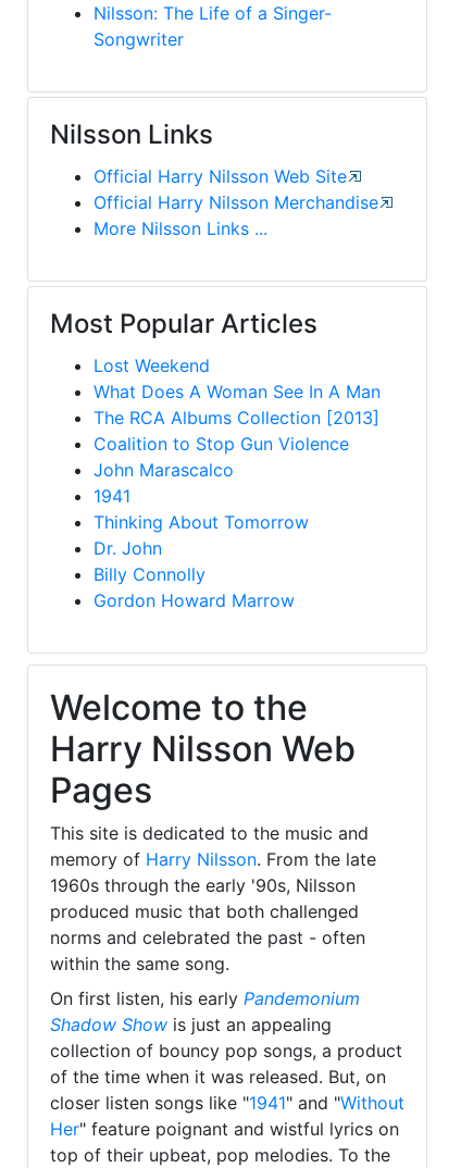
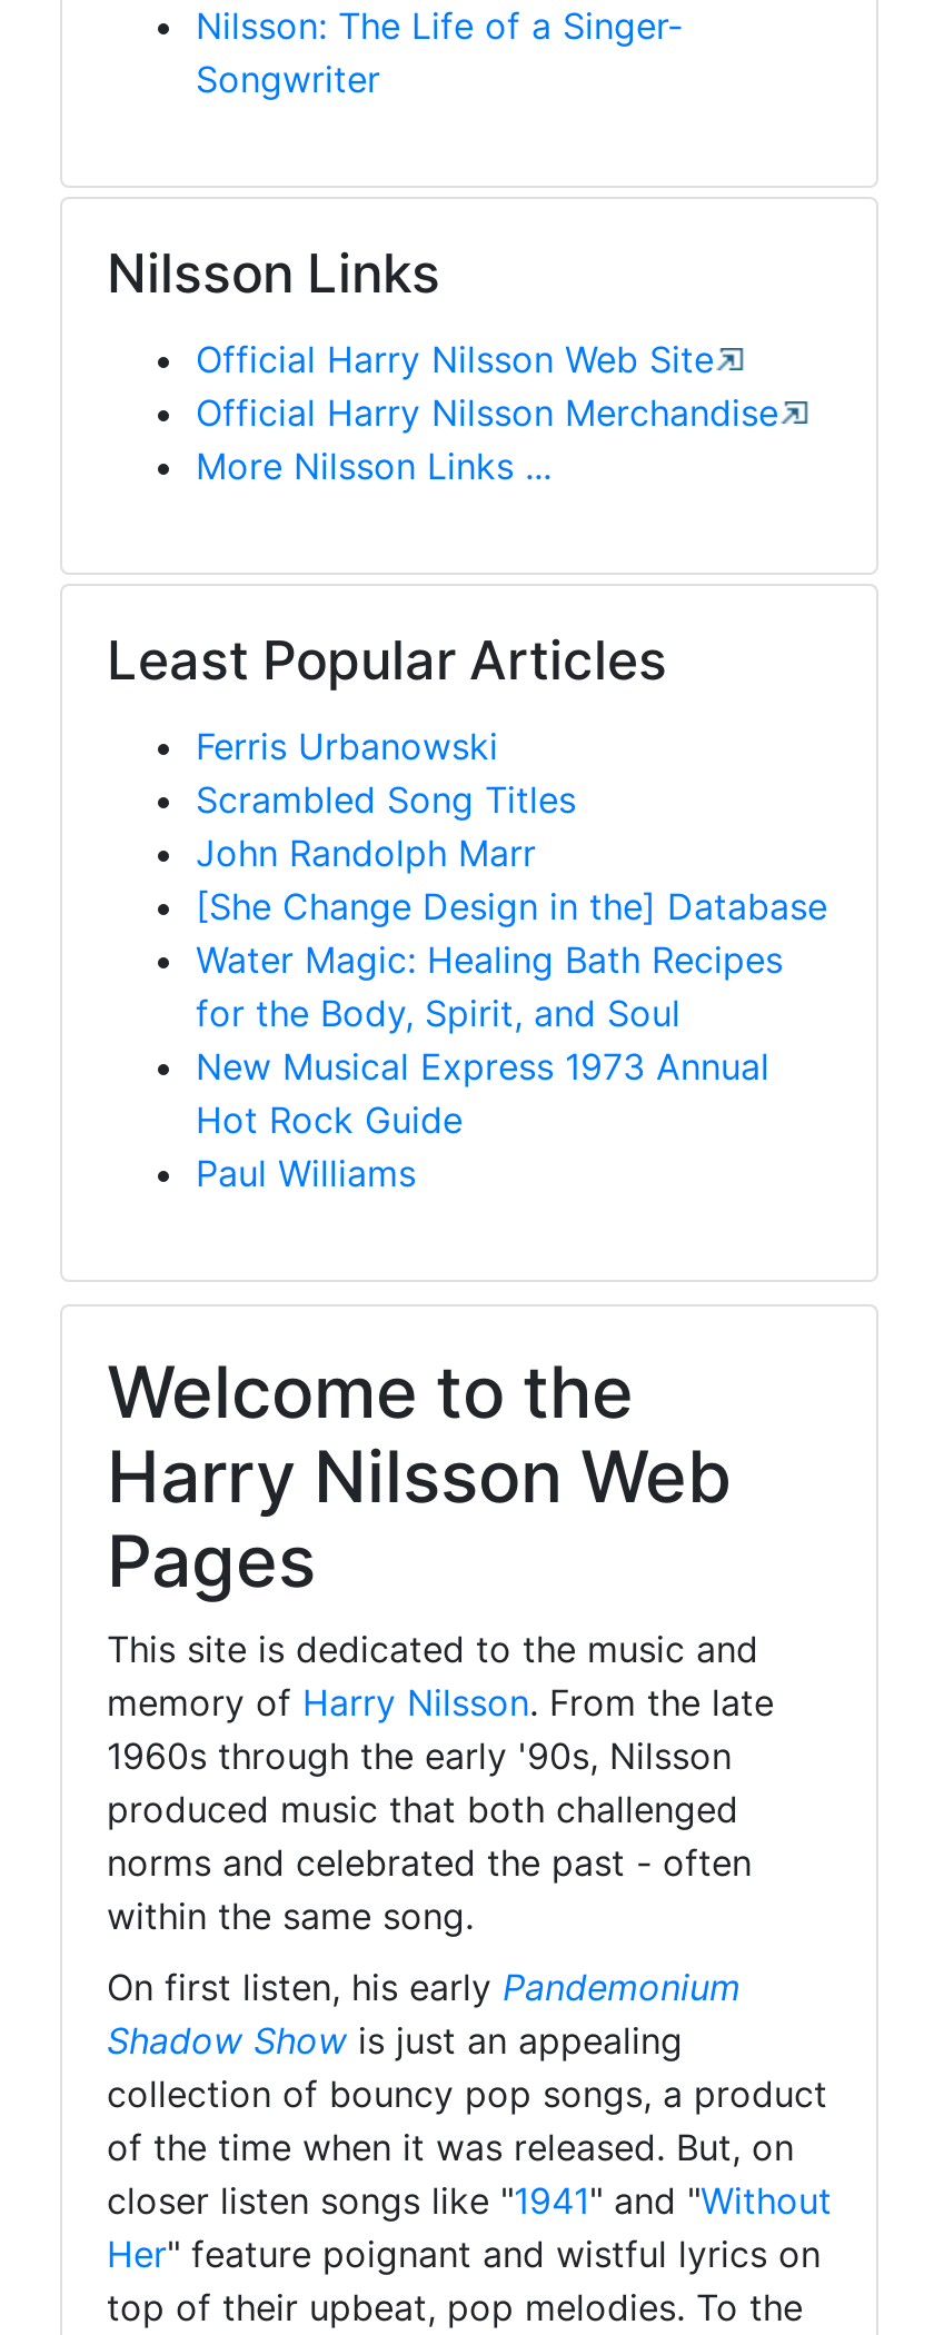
- Most Popular Articles
+ Least Popular Articles

- Lost Weekend
- What Does A Woman See In A Man
- The RCA Albums Collection [2013]
- Coalition to Stop Gun Violence
- John Marascalco
- 1941
- Thinking About Tomorrow
- Dr. John
- Billy Connolly
- Gordon Howard Marrow
+ Ferris Urbanowski
+ Scrambled Song Titles
+ John Randolph Marr
+ [She Change Design in the] Database
+ Water Magic: Healing Bath Recipes
+ for the Body, Spirit, and Soul
+ New Musical Express 1973 Annual
+ Hot Rock Guide
+ Paul Williams
